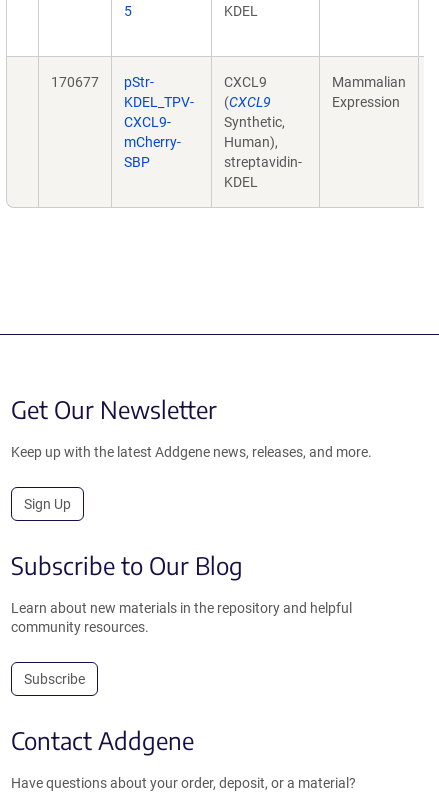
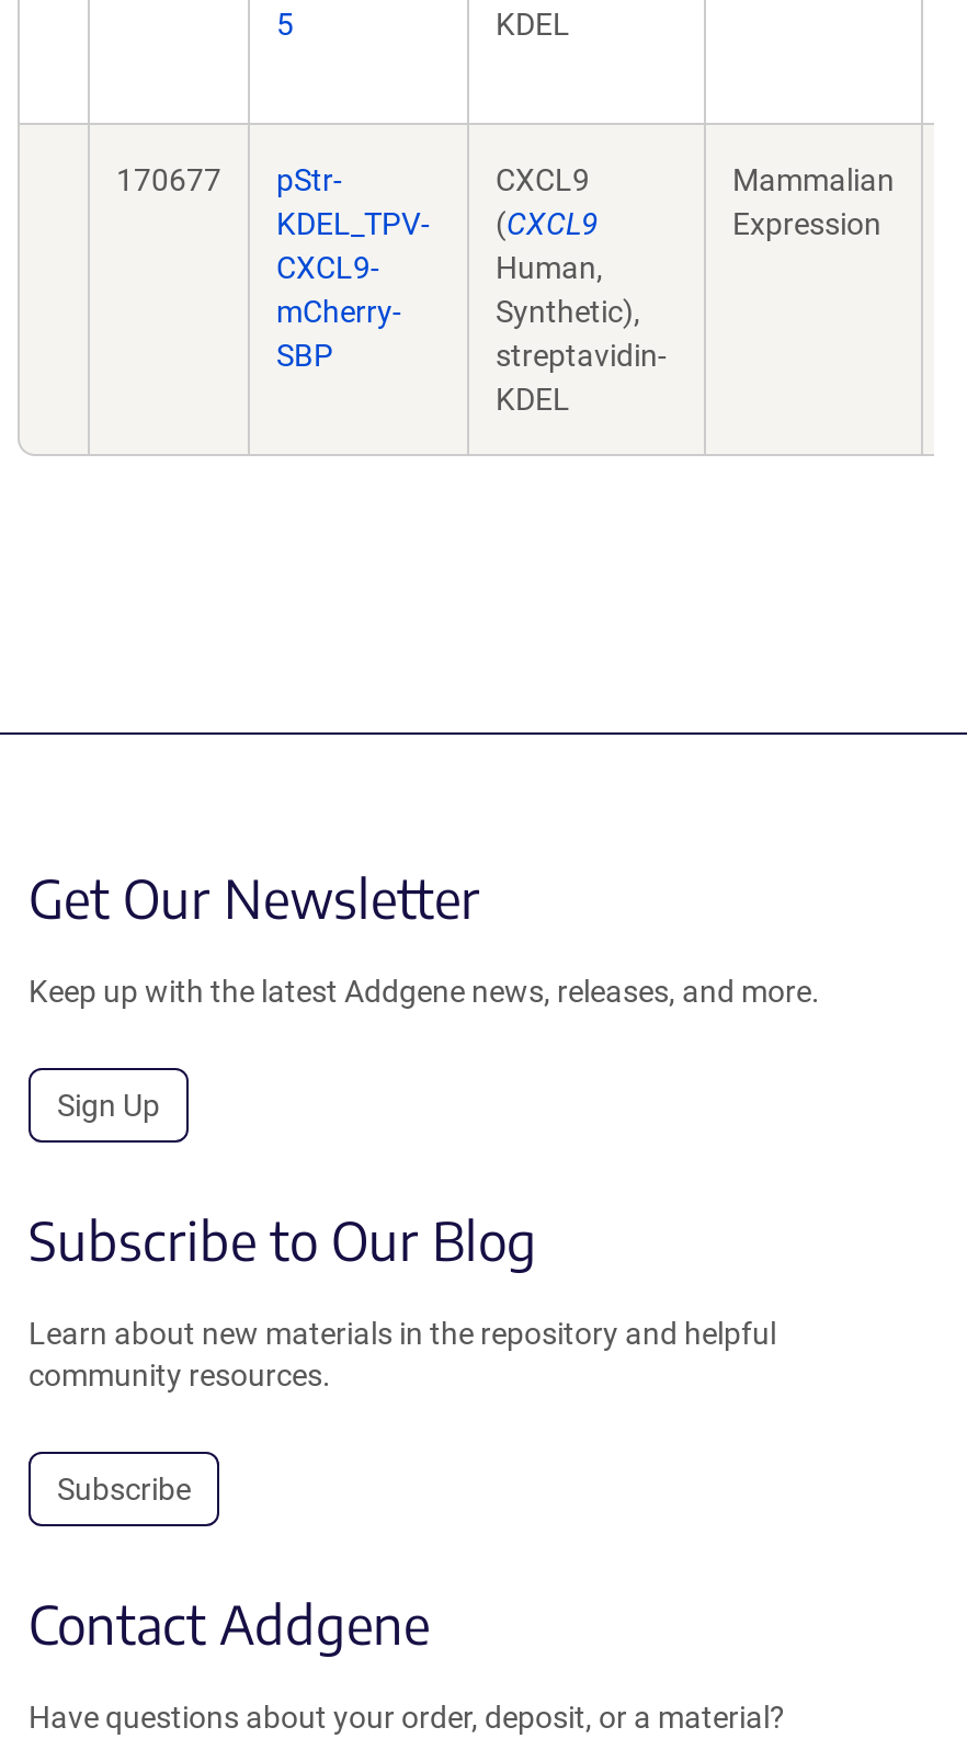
- Synthetic,
- Human),
+ Human,
+ Synthetic),
